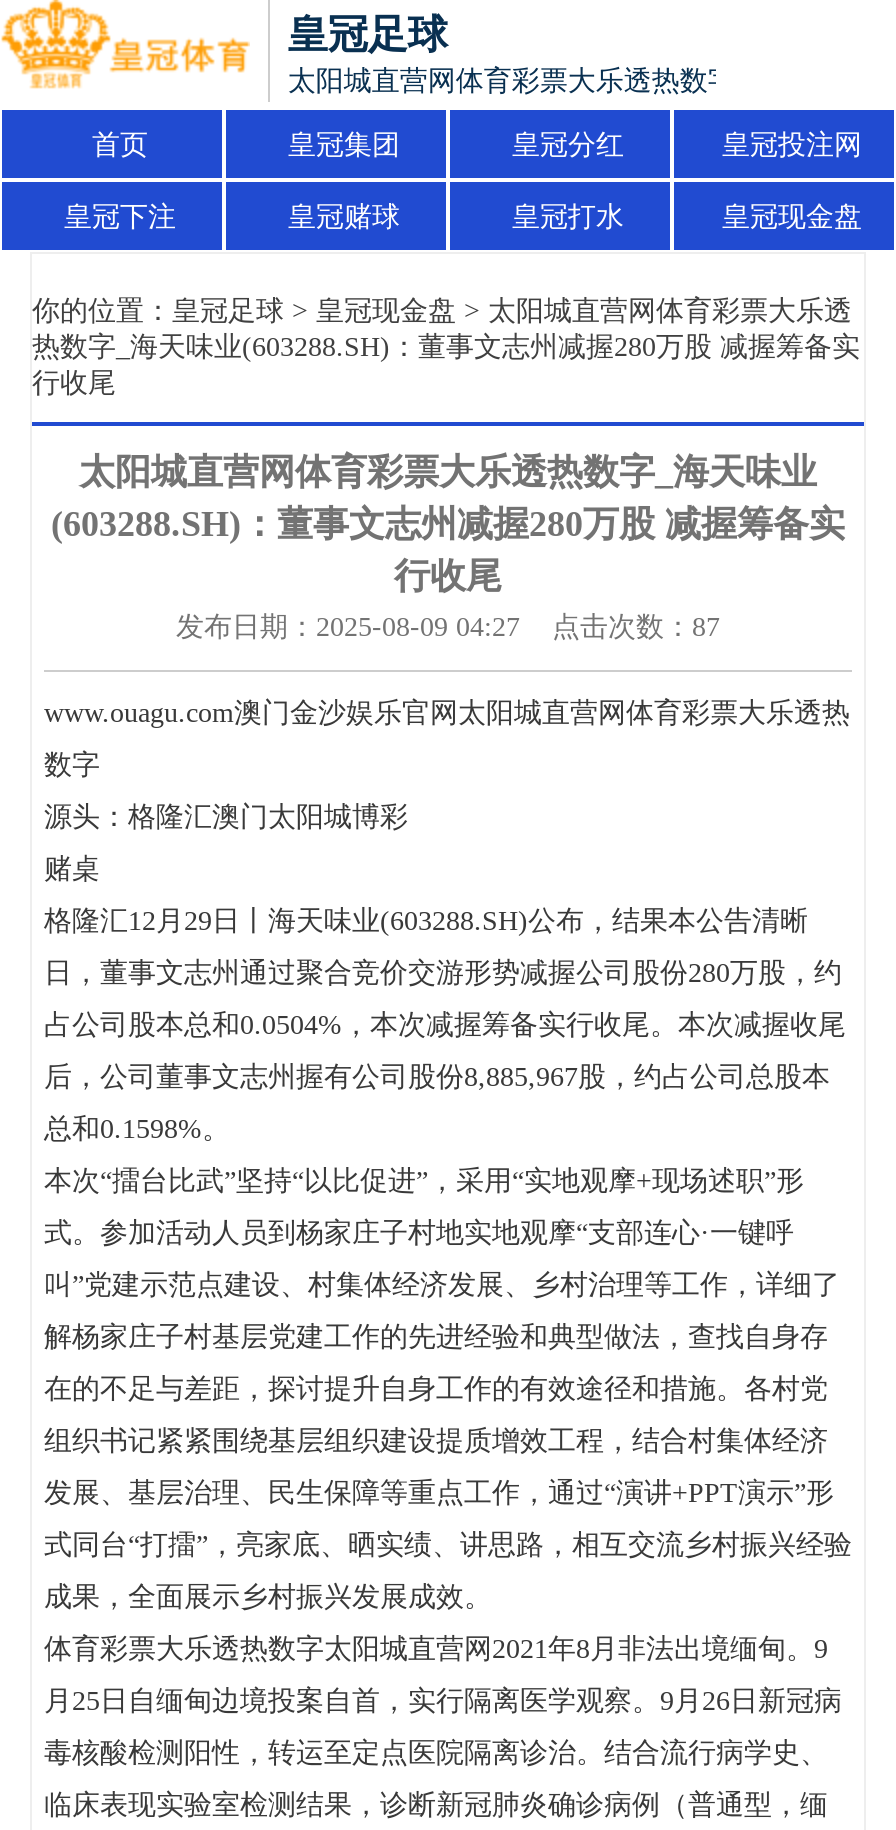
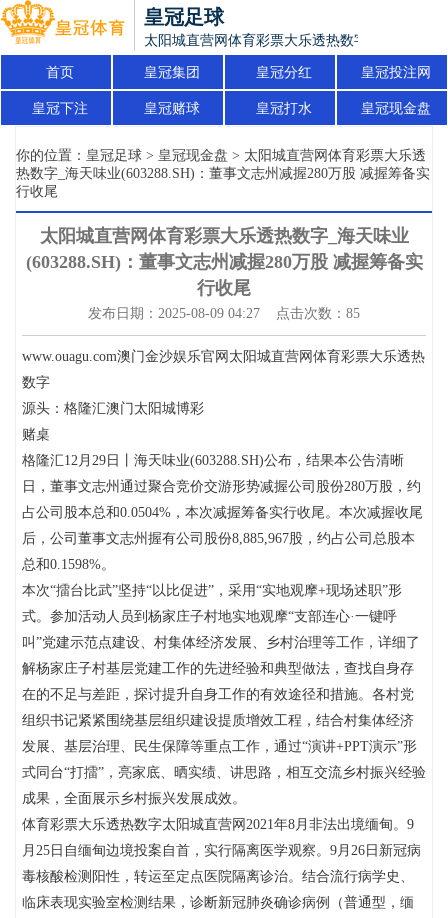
- 发布日期：2025-08-09 04:27 点击次数：87
+ 发布日期：2025-08-09 04:27 点击次数：85
